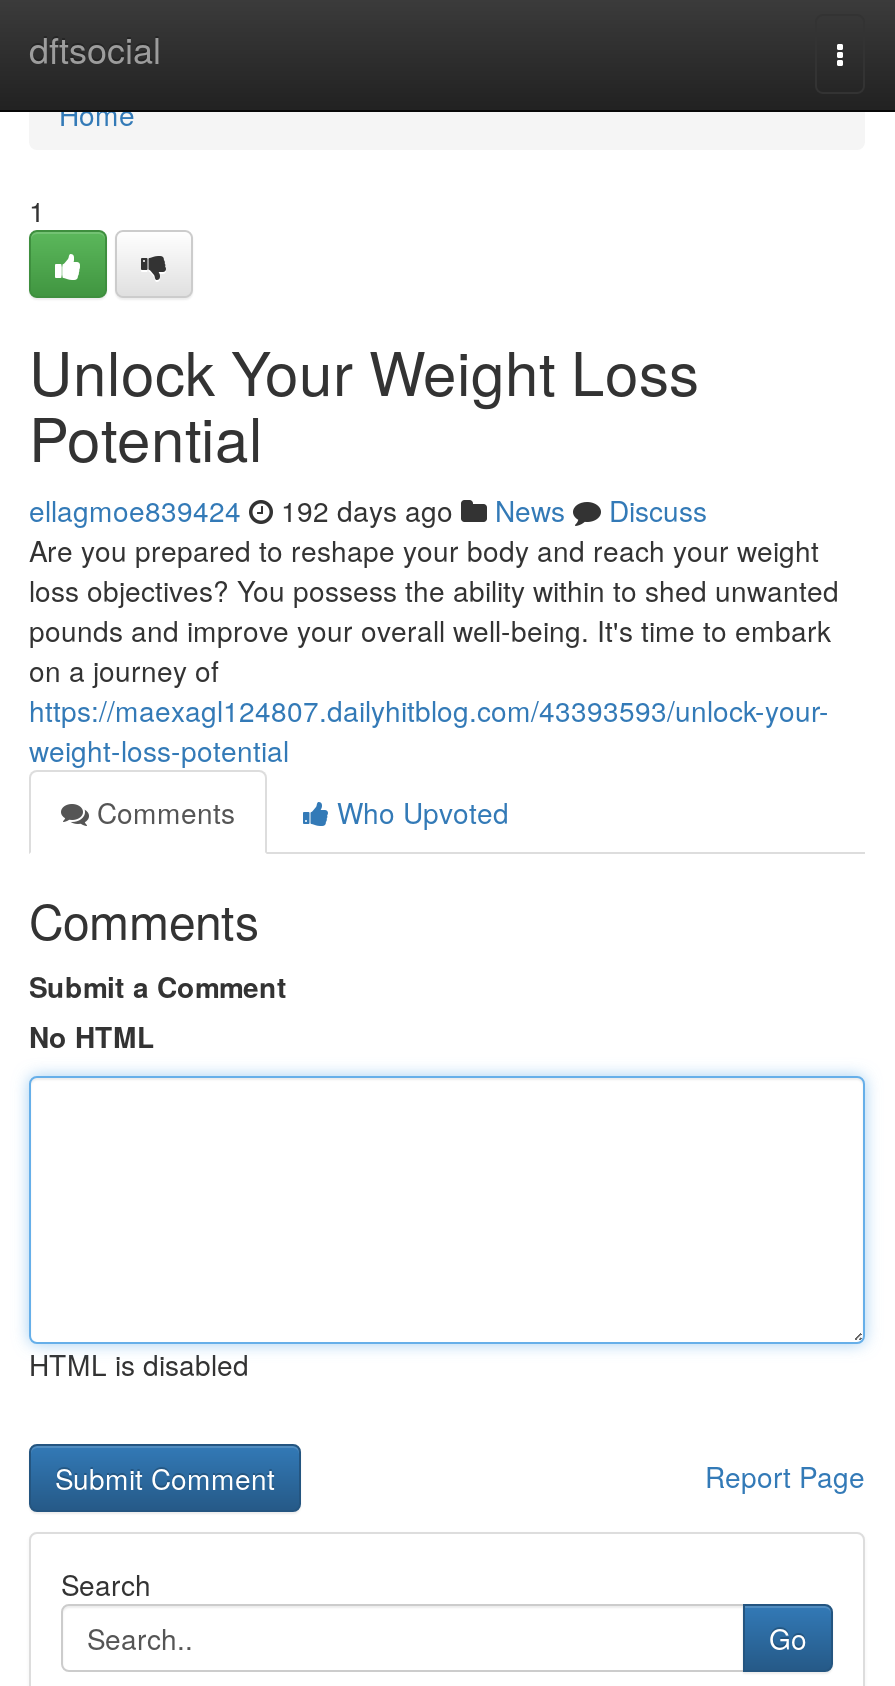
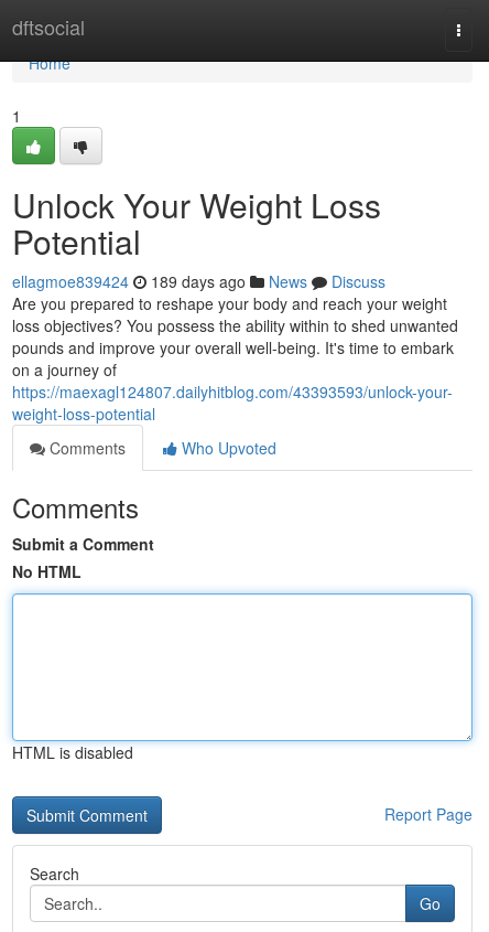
- ellagmoe839424 192 days ago News Discuss
+ ellagmoe839424 189 days ago News Discuss
